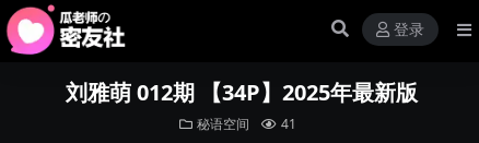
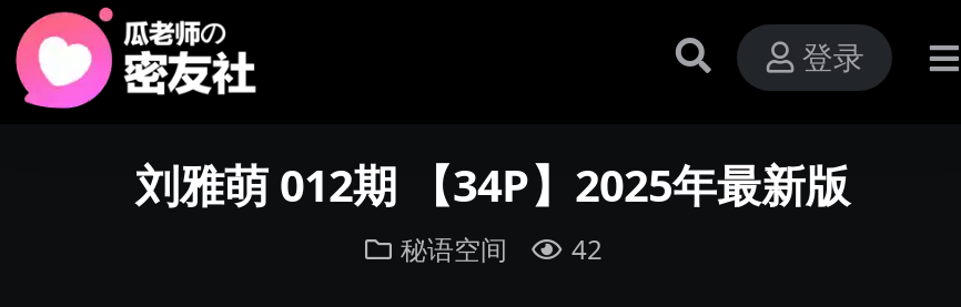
- 秘语空间 41
+ 秘语空间 42
